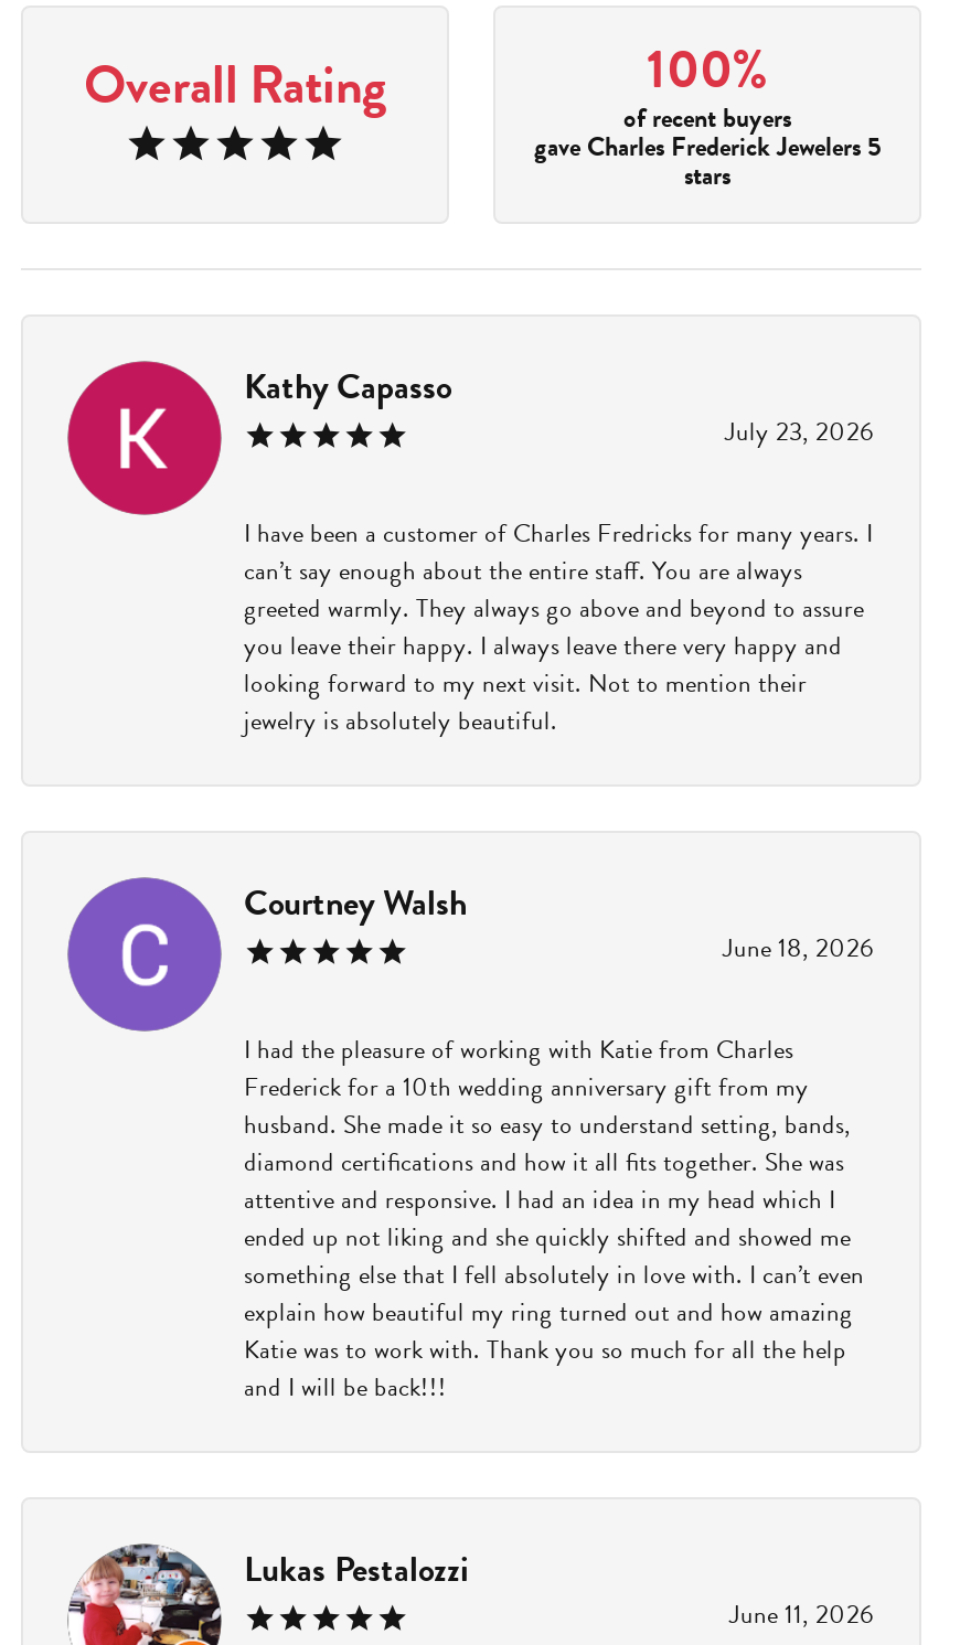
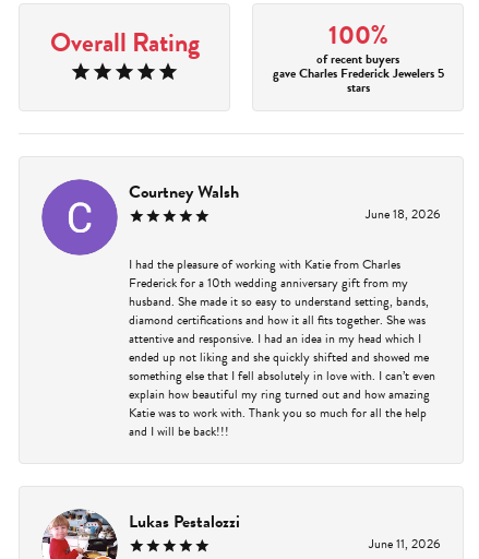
- [image]
- Kathy Capasso
- July 23, 2026
- I have been a customer of Charles Fredricks for many years. I
- can’t say enough about the entire staff. You are always
- greeted warmly. They always go above and beyond to assure
- you leave their happy. I always leave there very happy and
- looking forward to my next visit. Not to mention their
- jewelry is absolutely beautiful.
